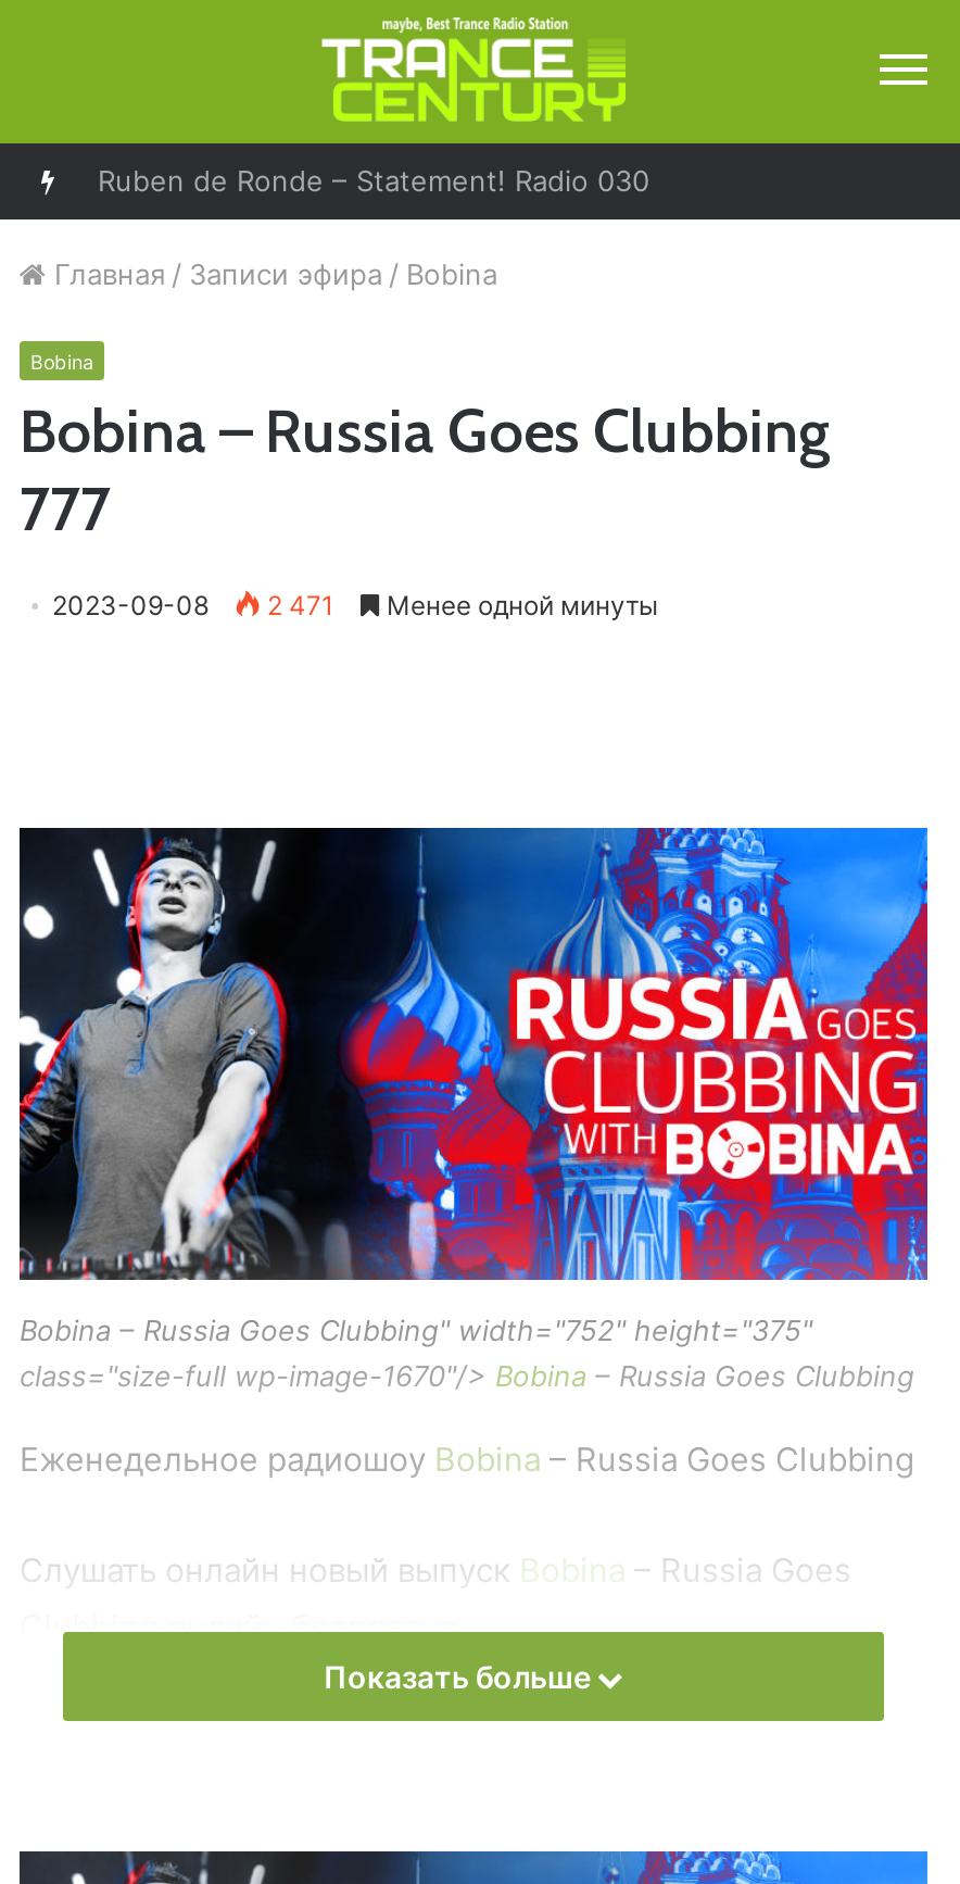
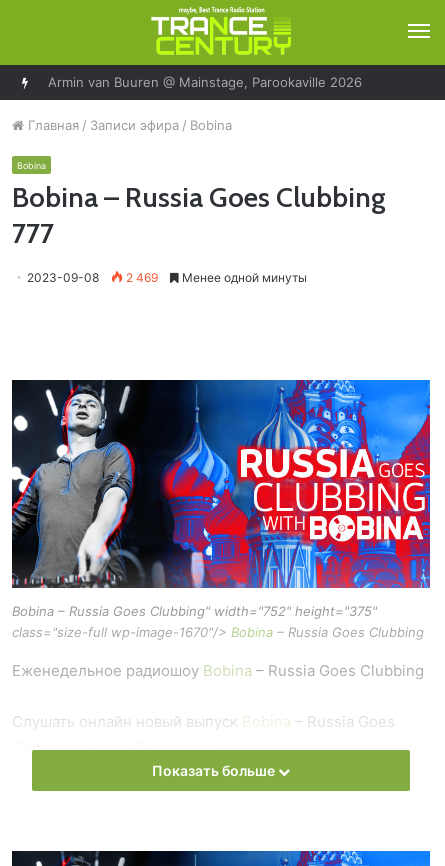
+ Armin van Buuren @ Mainstage, Parookaville 2026

- 2023-09-08 2 471 Менее одной минуты
+ 2023-09-08 2 469 Менее одной минуты
